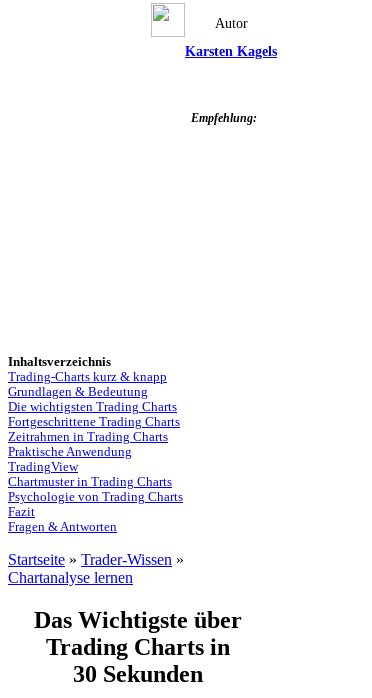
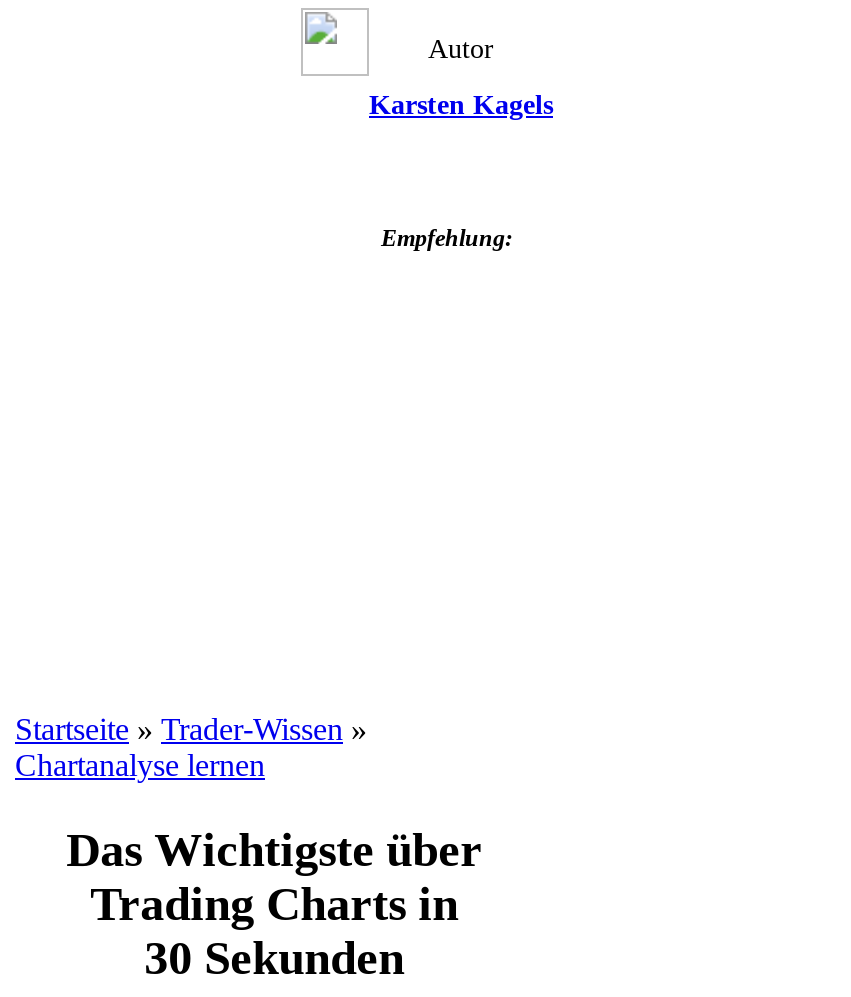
- Inhaltsverzeichnis
- Trading-Charts kurz & knapp
- Grundlagen & Bedeutung
- Die wichtigsten Trading Charts
- Fortgeschrittene Trading Charts
- Zeitrahmen in Trading Charts
- Praktische Anwendung
- TradingView
- Chartmuster in Trading Charts
- Psychologie von Trading Charts
- Fazit
- Fragen & Antworten
